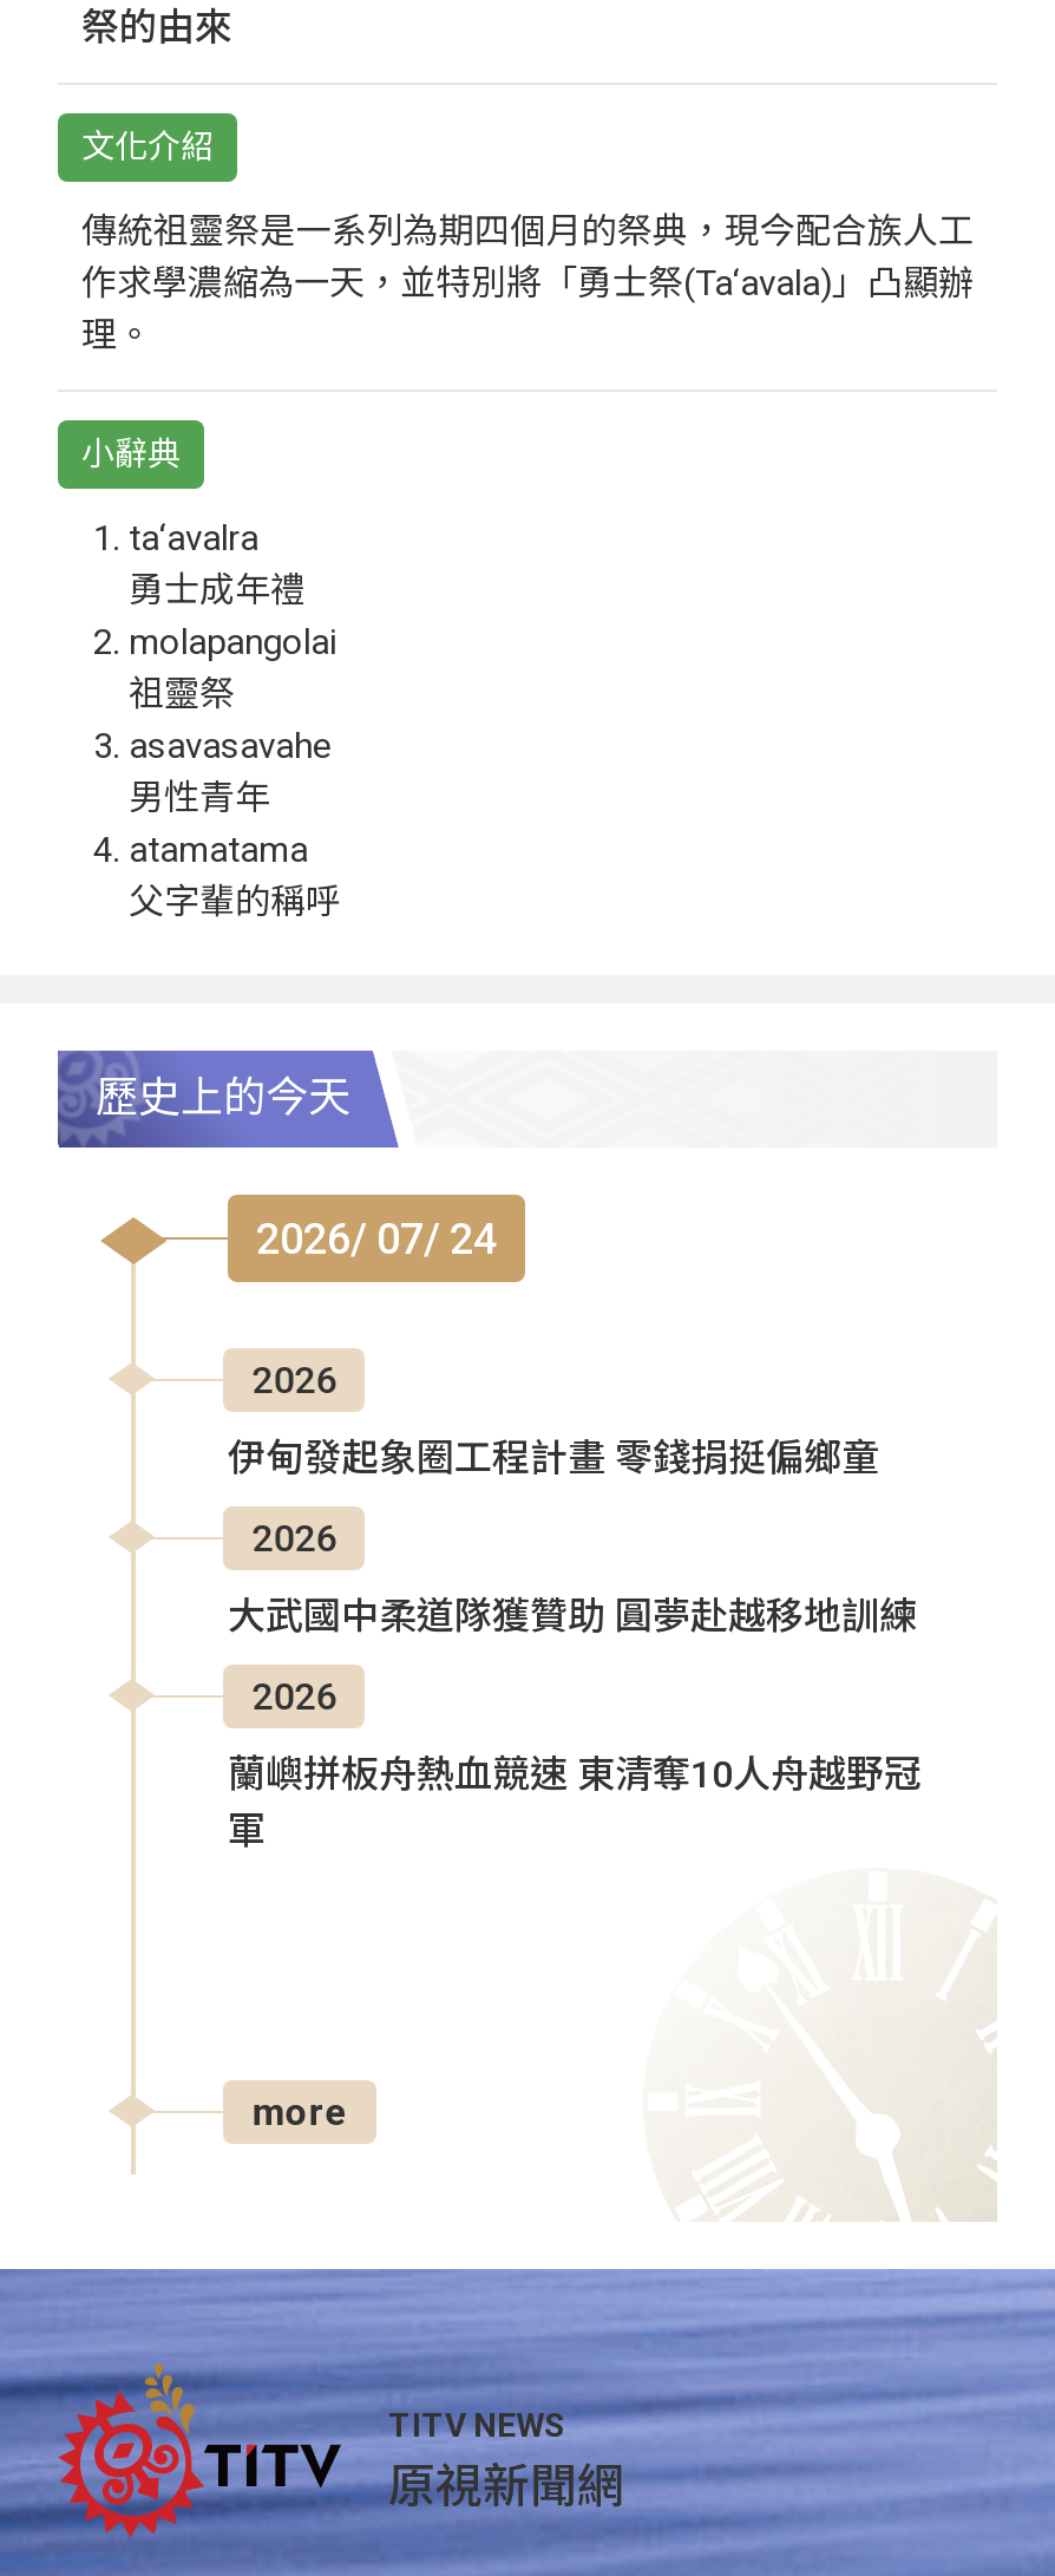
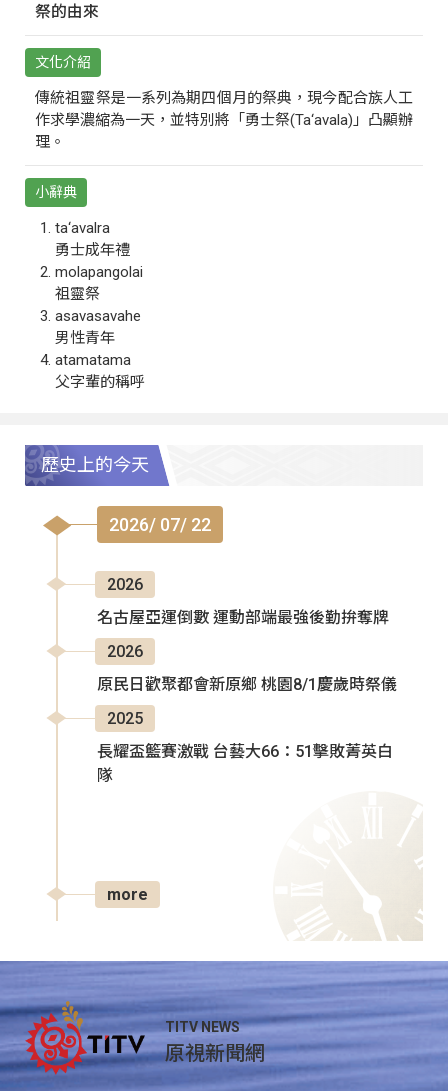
- 2026/ 07/ 24
+ 2026/ 07/ 22

- 伊甸發起象圈工程計畫 零錢捐挺偏鄉童
+ 名古屋亞運倒數 運動部端最強後勤拚奪牌

- 大武國中柔道隊獲贊助 圓夢赴越移地訓練
+ 原民日歡聚都會新原鄉 桃園8/1慶歲時祭儀

- 2026
+ 2025

- 蘭嶼拼板舟熱血競速 東清奪10人舟越野冠
- 軍
+ 長耀盃籃賽激戰 台藝大66：51擊敗菁英白
+ 隊
